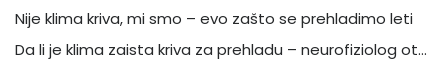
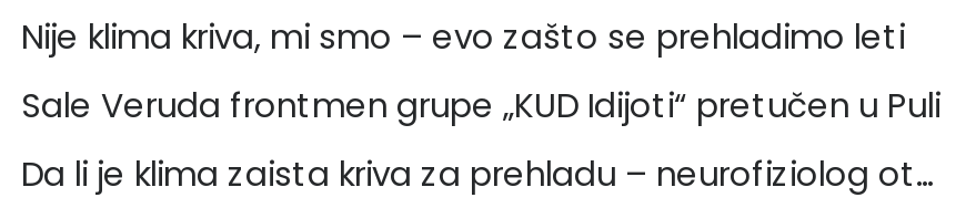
+ Sale Veruda frontmen grupe „KUD Idijoti“ pretučen u Puli
